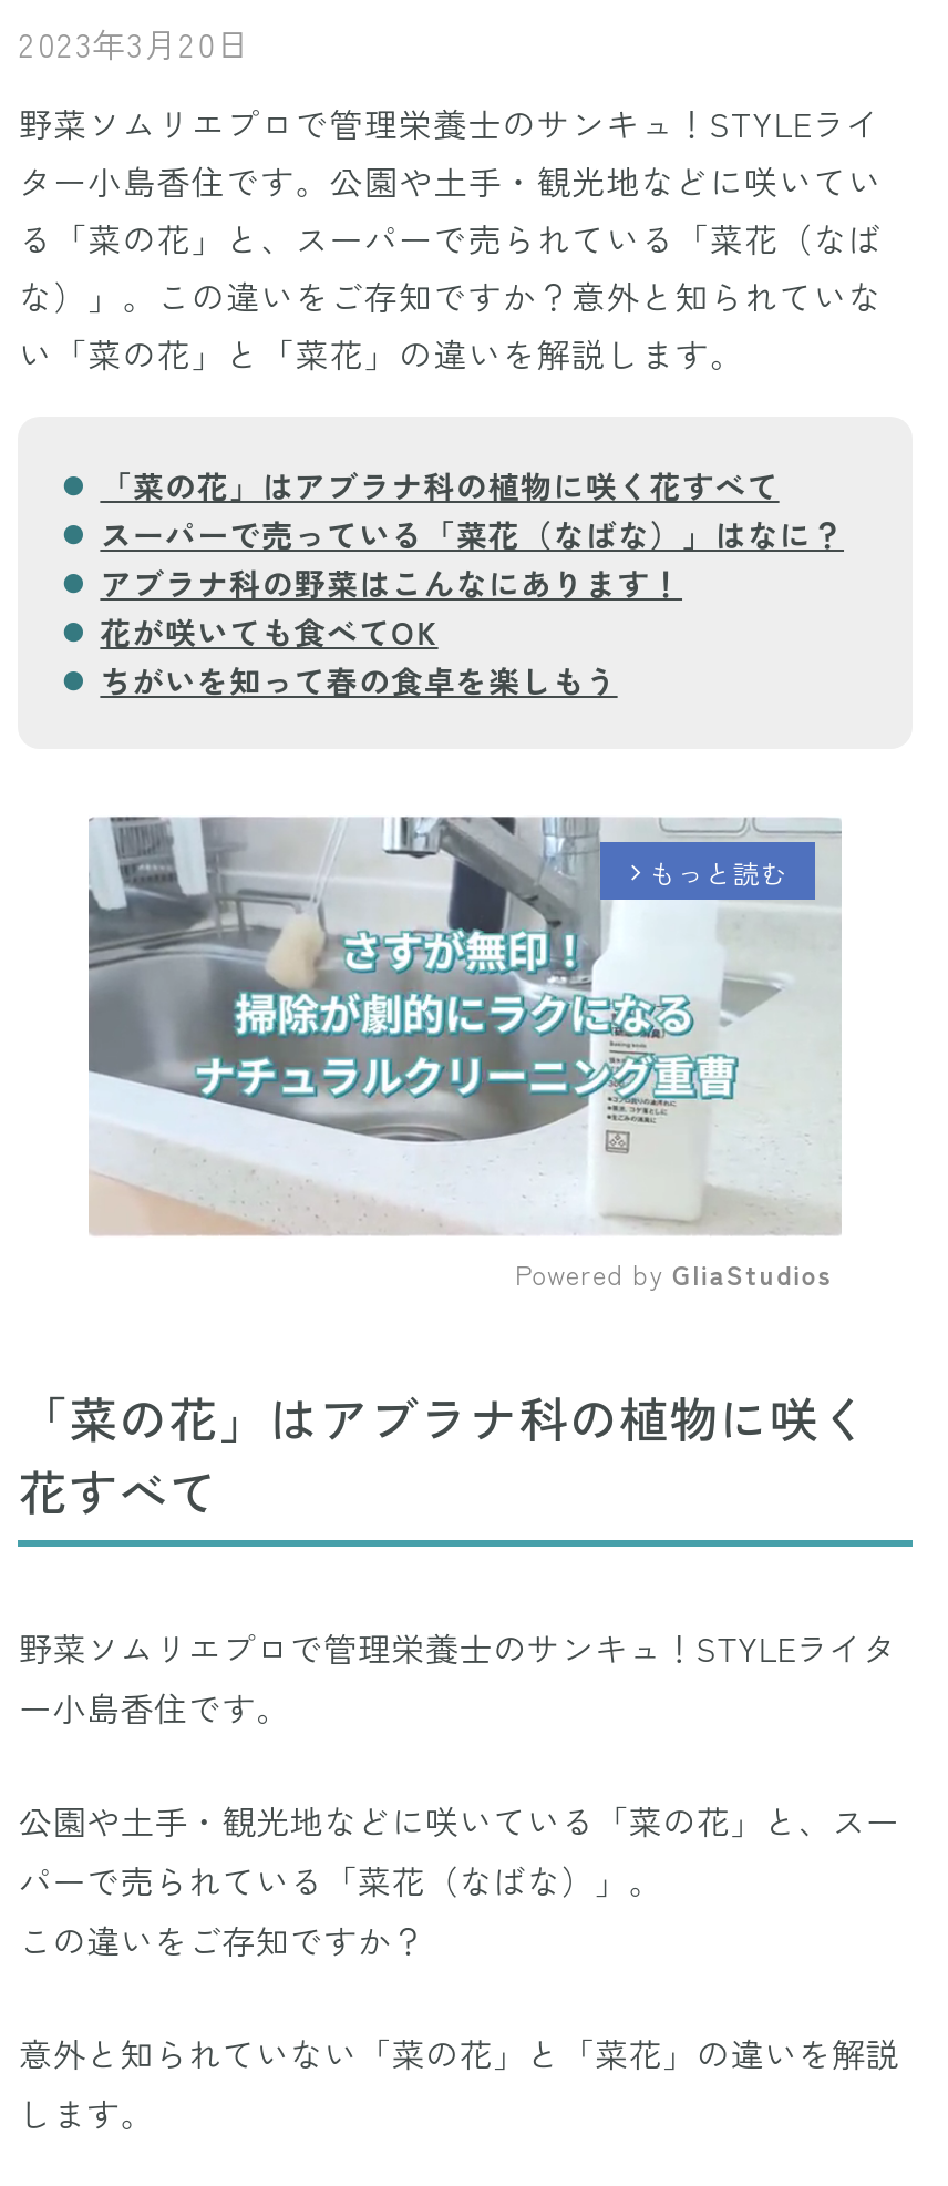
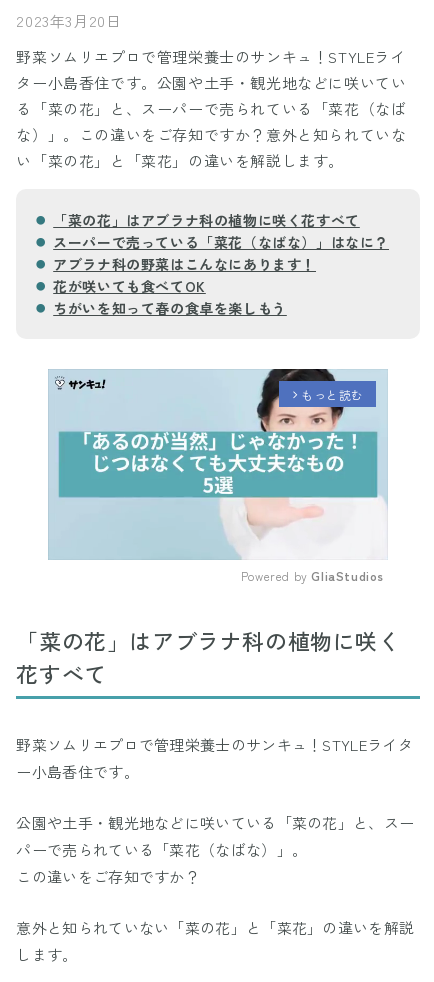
- [image]
+ [image]
